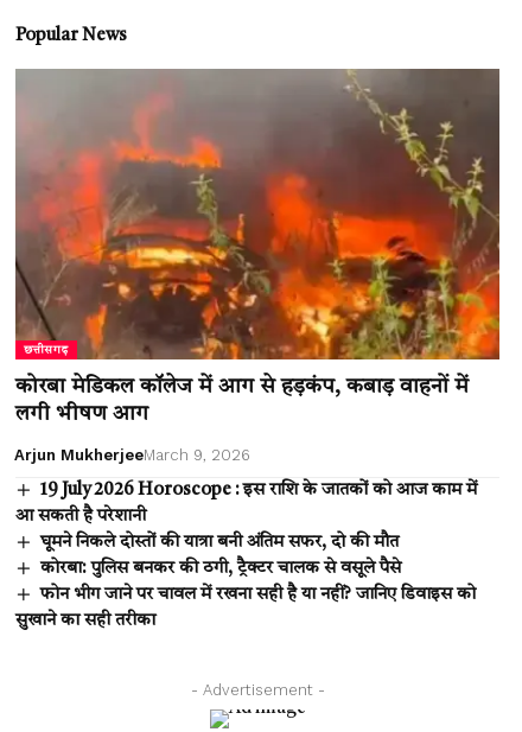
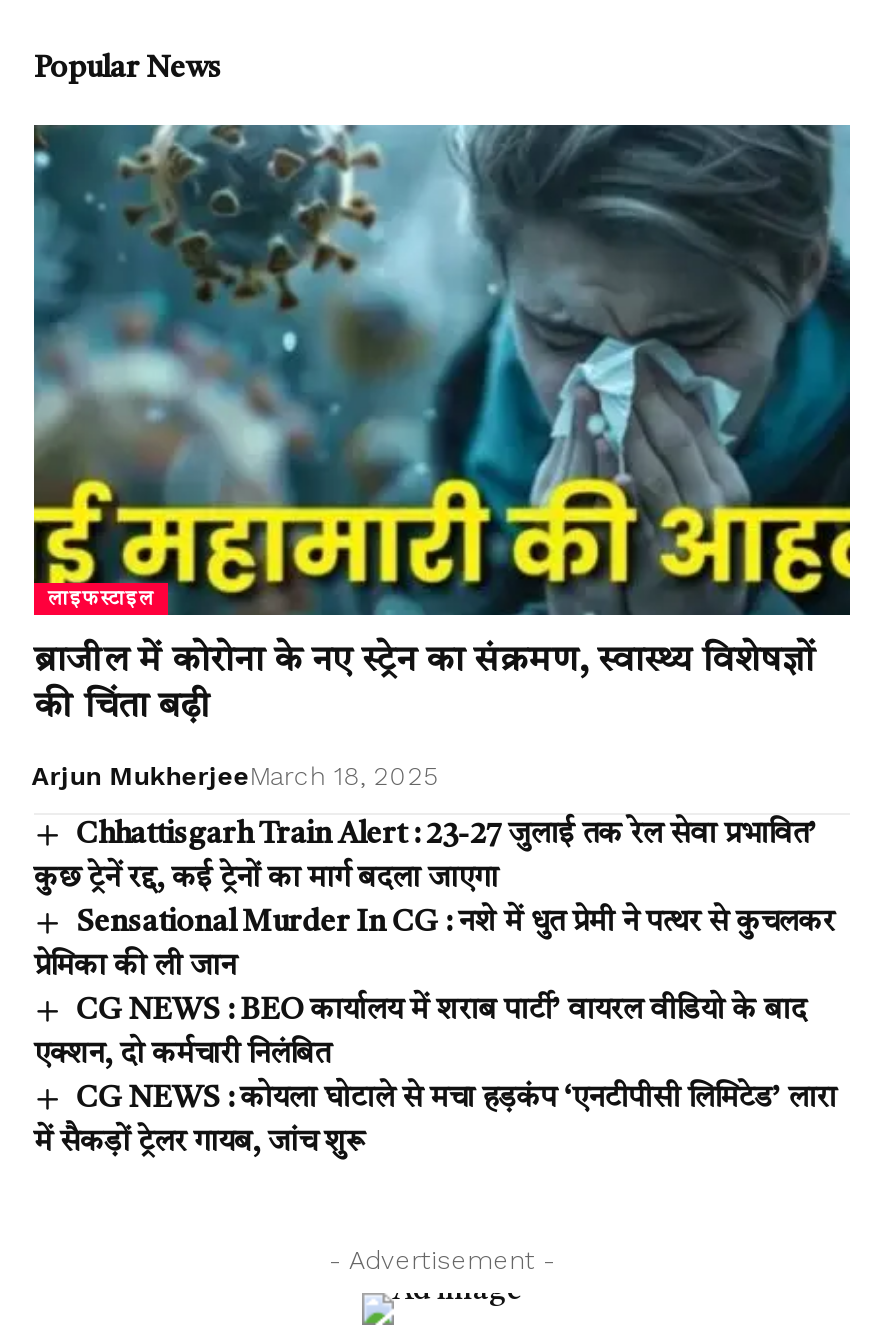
- [image]
- छत्तीसगढ़
- कोरबा मेडिकल कॉलेज में आग से हड़कंप, कबाड़ वाहनों में
- लगी भीषण आग
- Arjun MukherjeeMarch 9, 2026
- 19 July 2026 Horoscope : इस राशि के जातकों को आज काम में
- आ सकती है परेशानी
- घूमने निकले दोस्तों की यात्रा बनी अंतिम सफर, दो की मौत
- कोरबा: पुलिस बनकर की ठगी, ट्रैक्टर चालक से वसूले पैसे
- फोन भीग जाने पर चावल में रखना सही है या नहीं? जानिए डिवाइस को
- सुखाने का सही तरीका
+ [image]
+ लाइफस्टाइल
+ ब्राजील में कोरोना के नए स्ट्रेन का संक्रमण, स्वास्थ्य विशेषज्ञों
+ की चिंता बढ़ी
+ Arjun MukherjeeMarch 18, 2025
+ Chhattisgarh Train Alert : 23-27 जुलाई तक रेल सेवा प्रभावित’
+ कुछ ट्रेनें रद्द, कई ट्रेनों का मार्ग बदला जाएगा
+ Sensational Murder In CG : नशे में धुत प्रेमी ने पत्थर से कुचलकर
+ प्रेमिका की ली जान
+ CG NEWS : BEO कार्यालय में शराब पार्टी’ वायरल वीडियो के बाद
+ एक्शन, दो कर्मचारी निलंबित
+ CG NEWS : कोयला घोटाले से मचा हड़कंप ‘एनटीपीसी लिमिटेड’ लारा
+ में सैकड़ों ट्रेलर गायब, जांच शुरू
